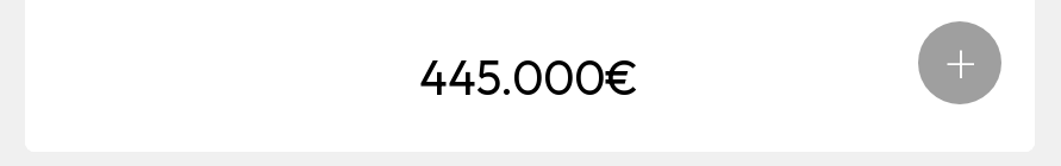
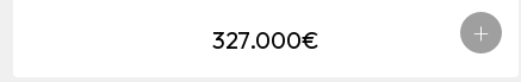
- 445.000€
+ 327.000€
